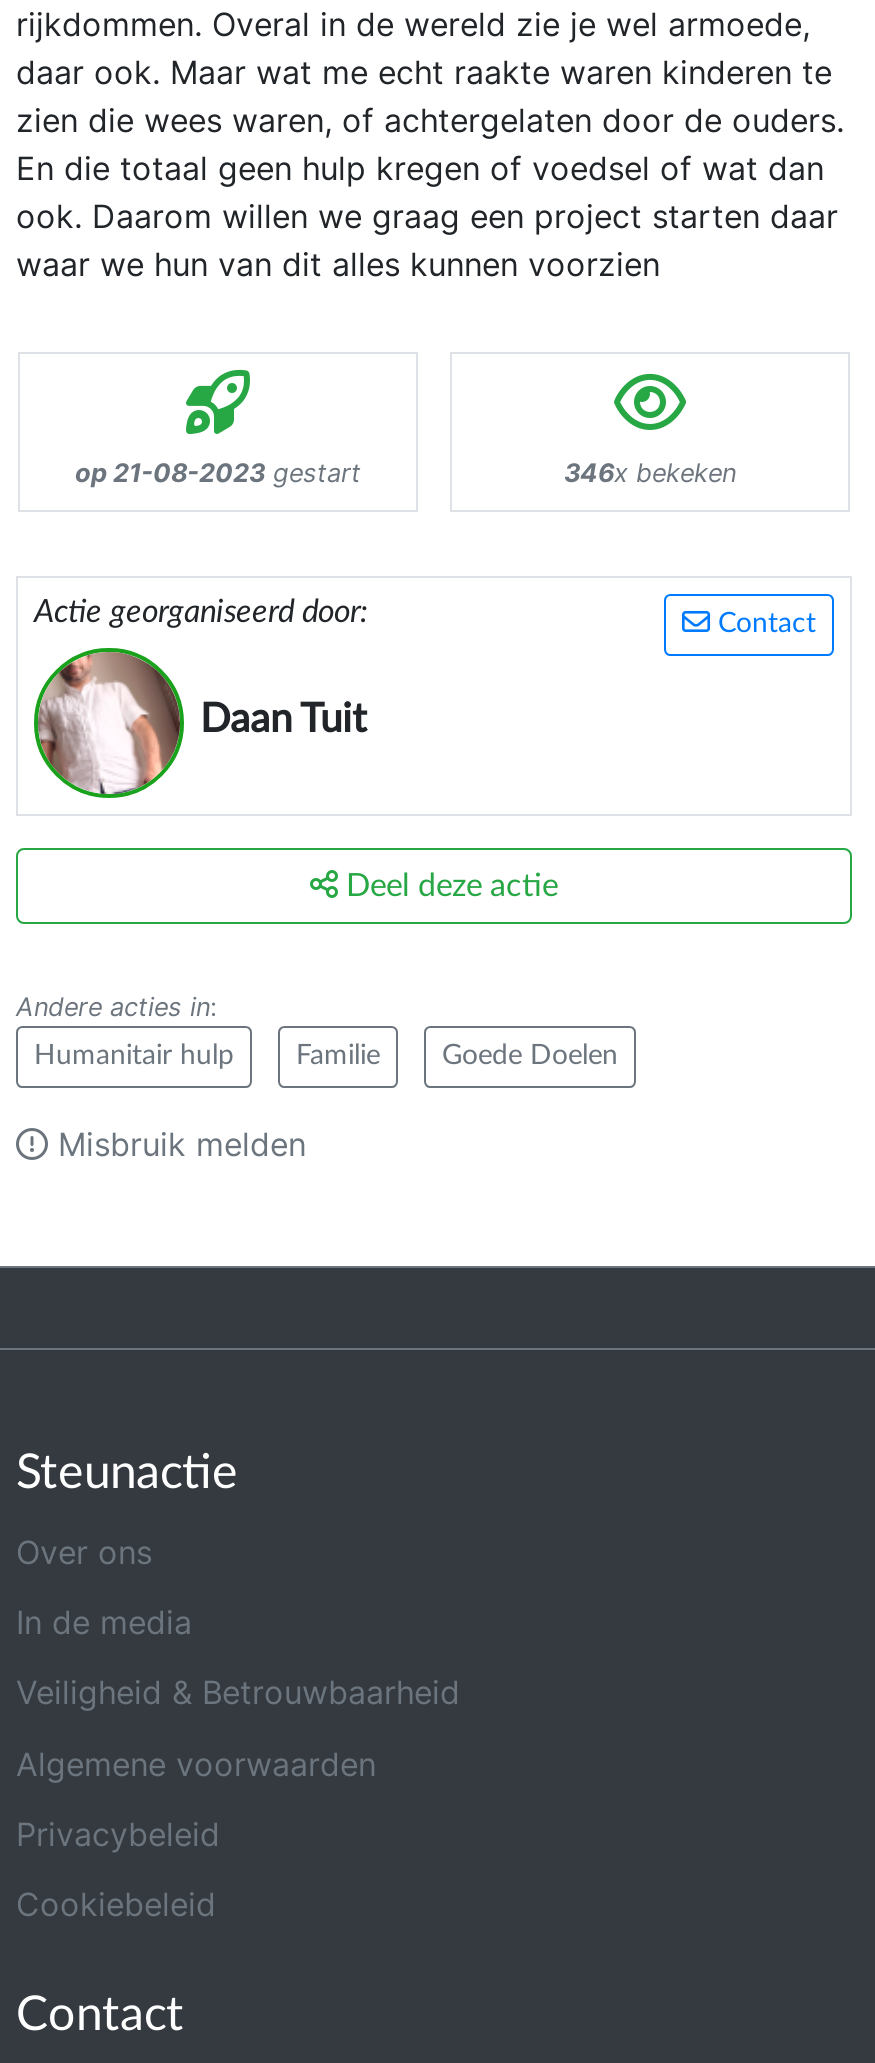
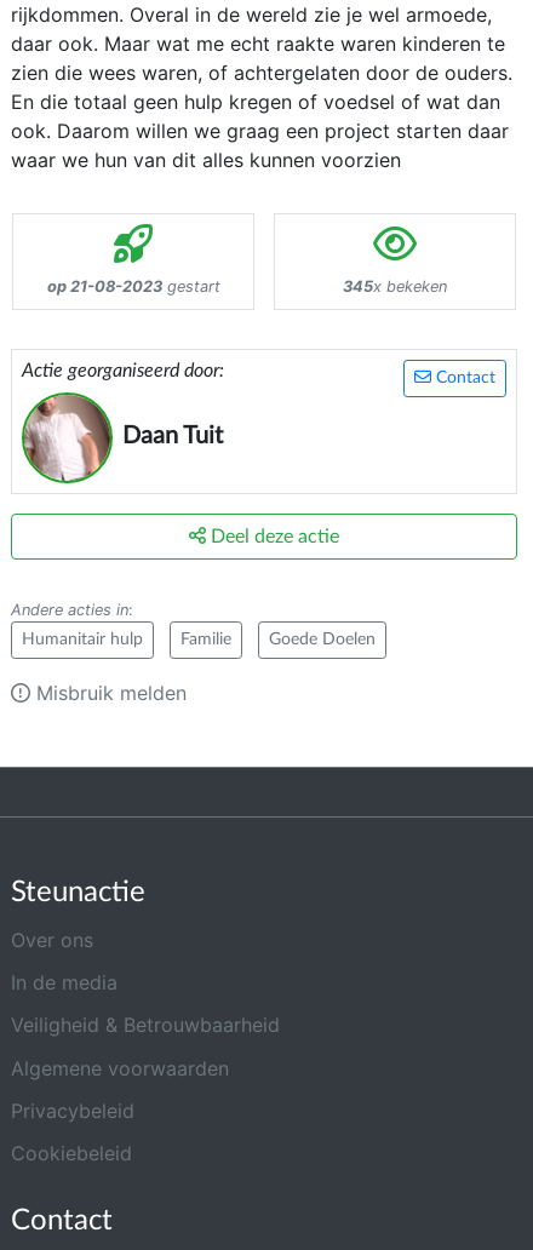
- 346x bekeken
+ 345x bekeken
